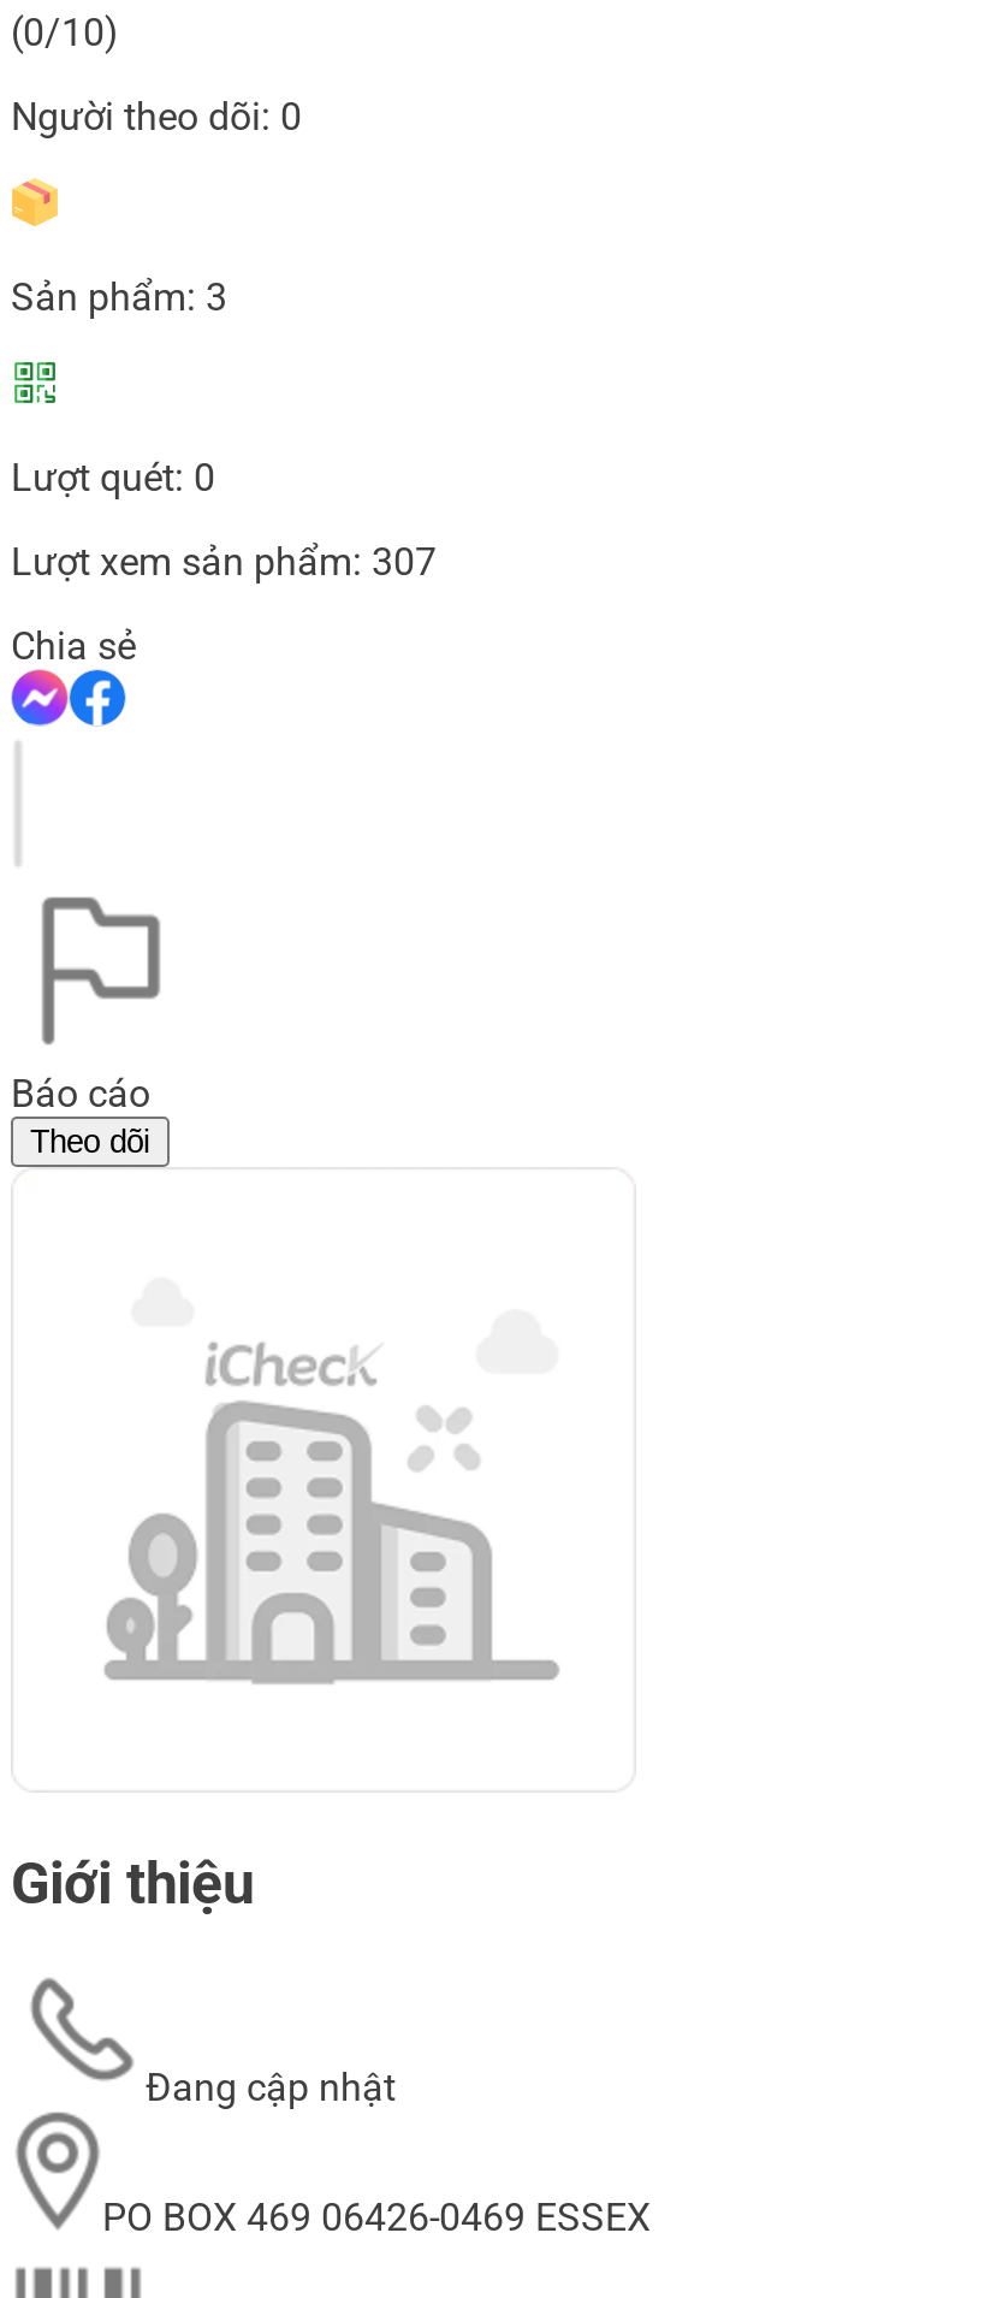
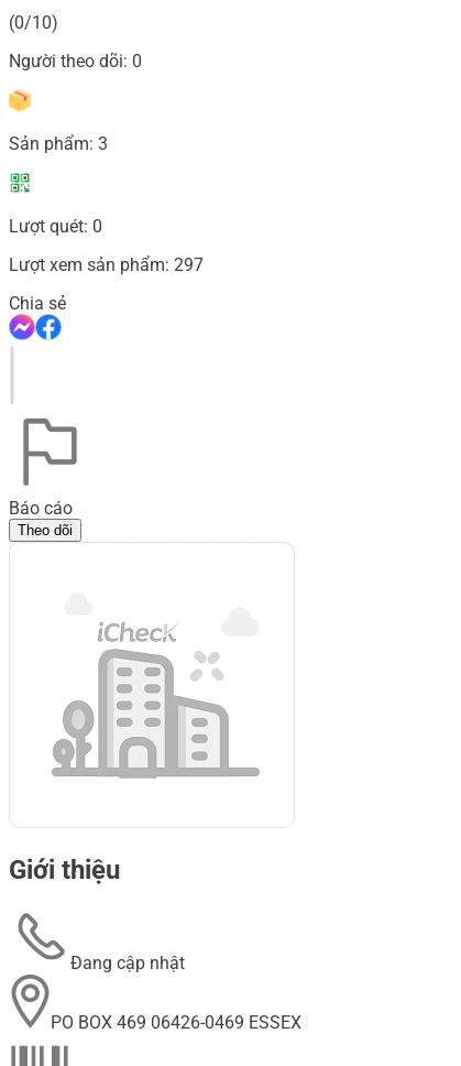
- Lượt xem sản phẩm: 307
+ Lượt xem sản phẩm: 297
